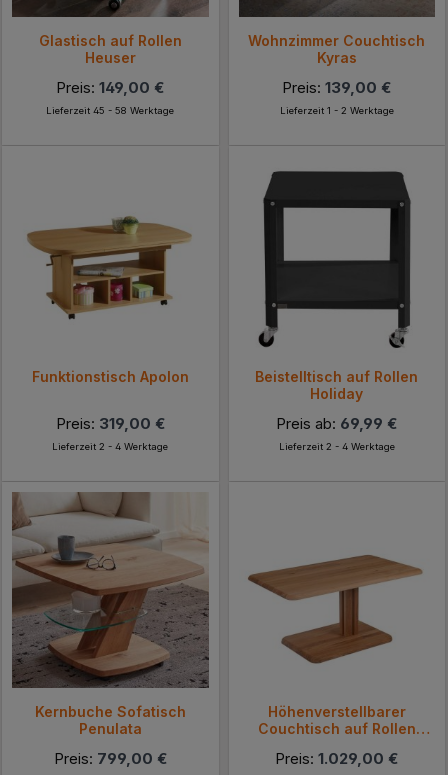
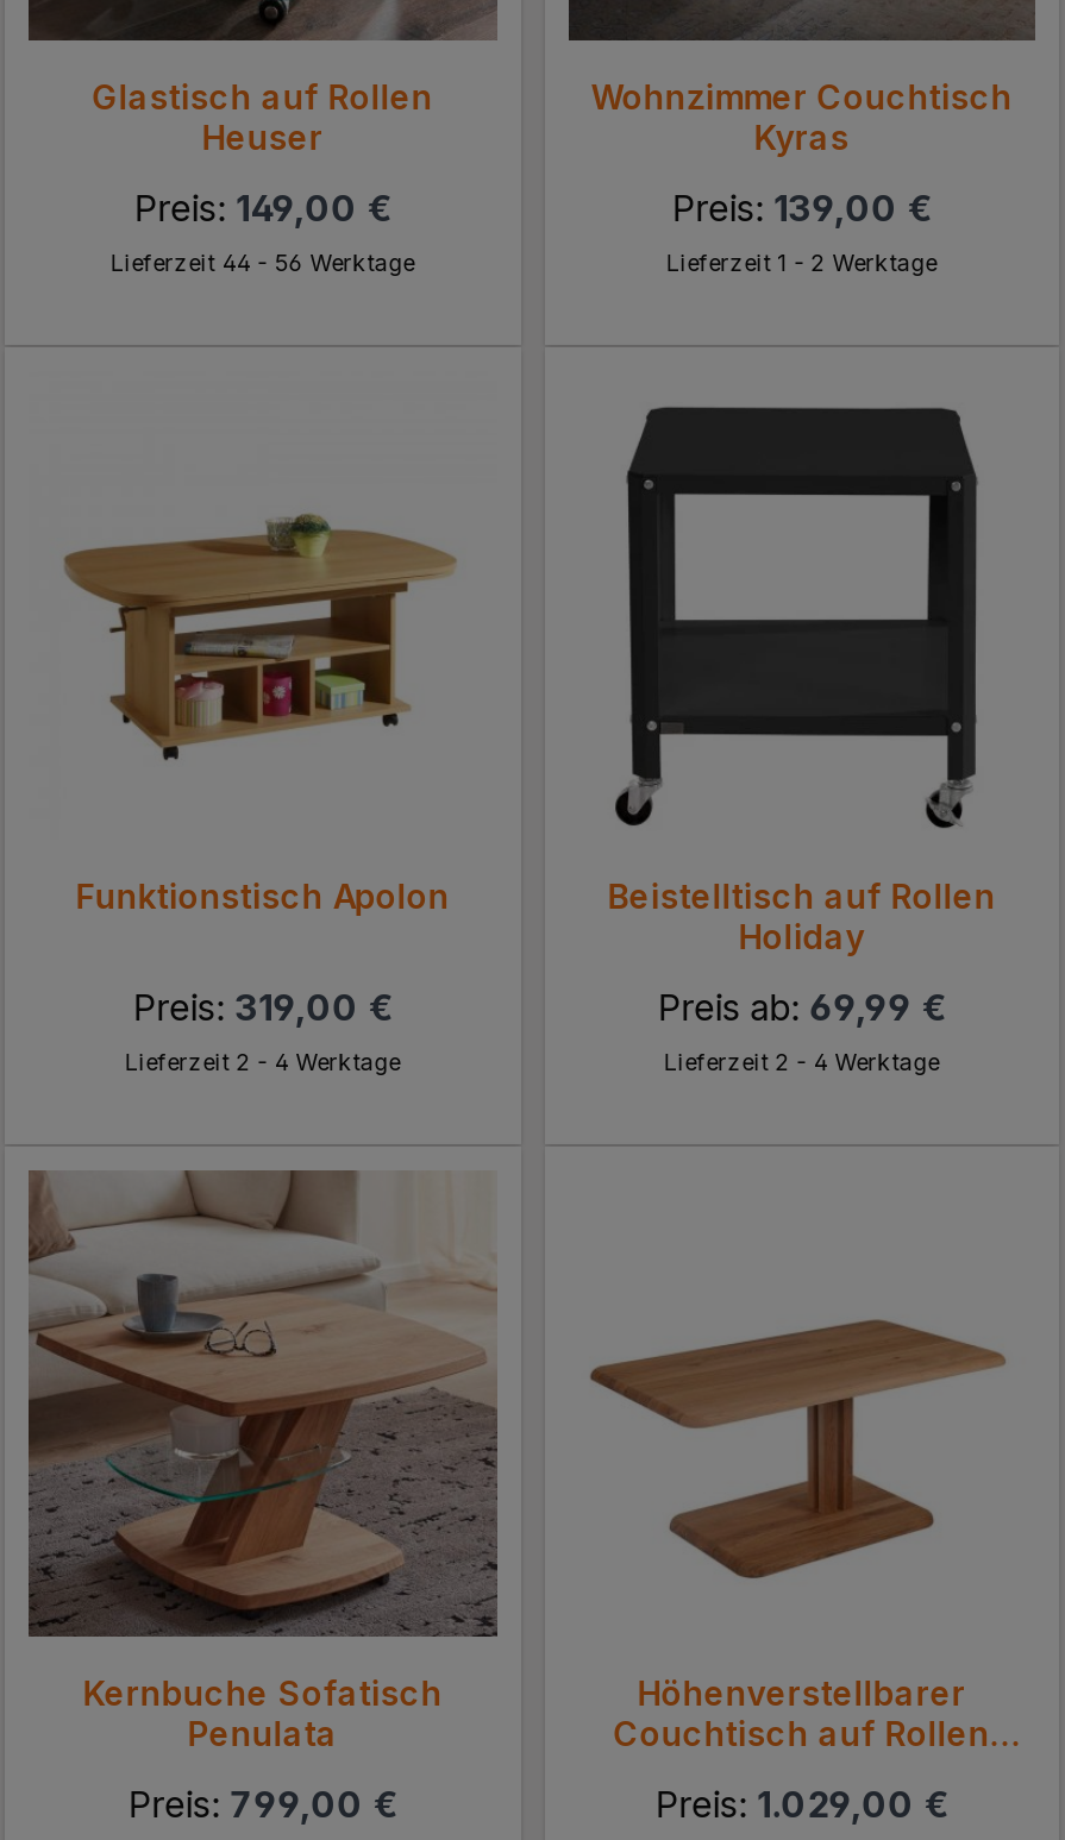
- Lieferzeit 45 - 58 Werktage
+ Lieferzeit 44 - 56 Werktage
